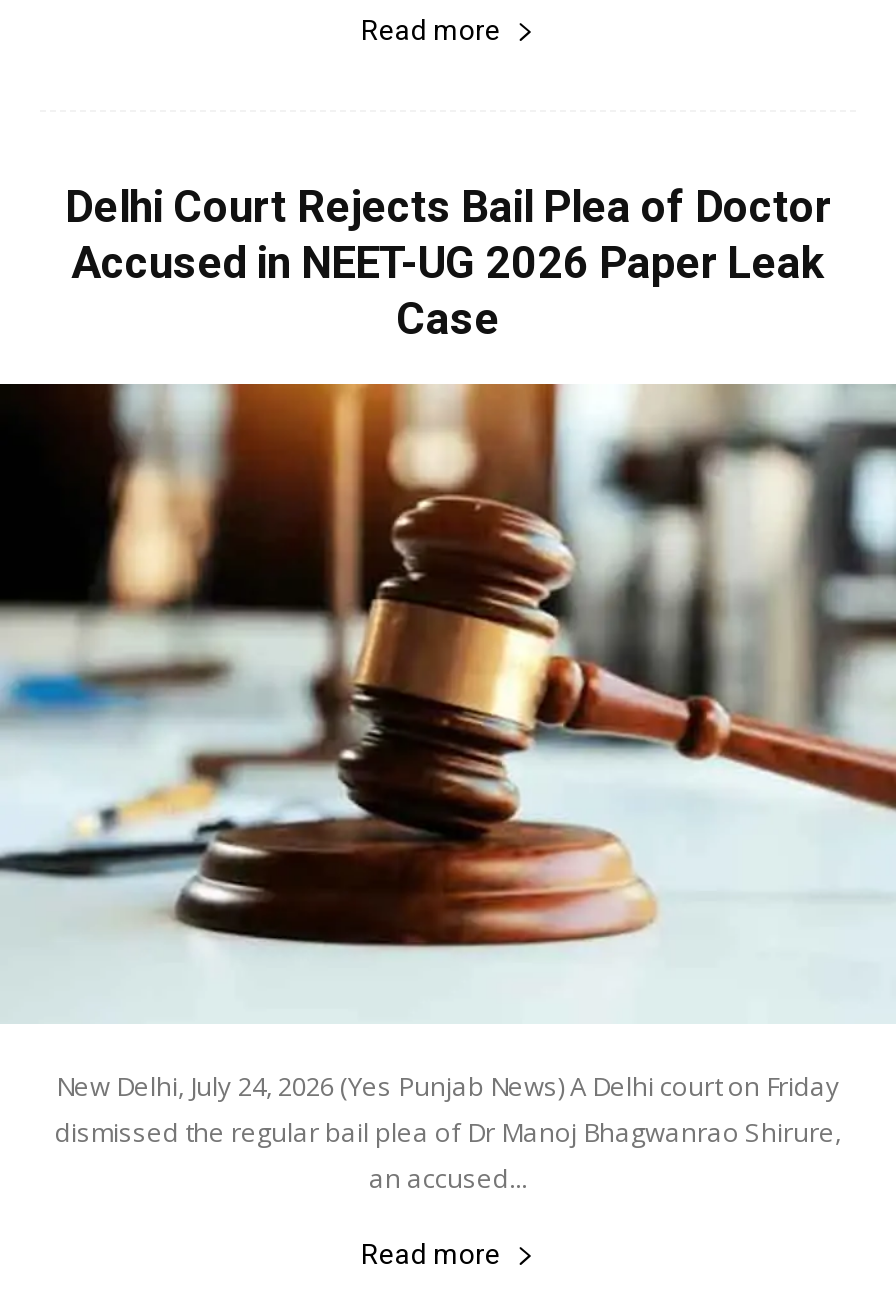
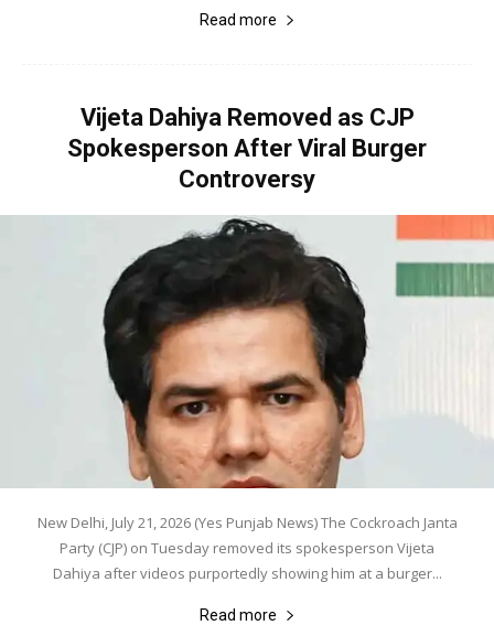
- Delhi Court Rejects Bail Plea of Doctor
- Accused in NEET-UG 2026 Paper Leak
- Case
+ Vijeta Dahiya Removed as CJP
+ Spokesperson After Viral Burger
+ Controversy

- [image]
+ [image]

- New Delhi, July 24, 2026 (Yes Punjab News) A Delhi court on Friday
- dismissed the regular bail plea of Dr Manoj Bhagwanrao Shirure,
- an accused...
+ New Delhi, July 21, 2026 (Yes Punjab News) The Cockroach Janta
+ Party (CJP) on Tuesday removed its spokesperson Vijeta
+ Dahiya after videos purportedly showing him at a burger...
